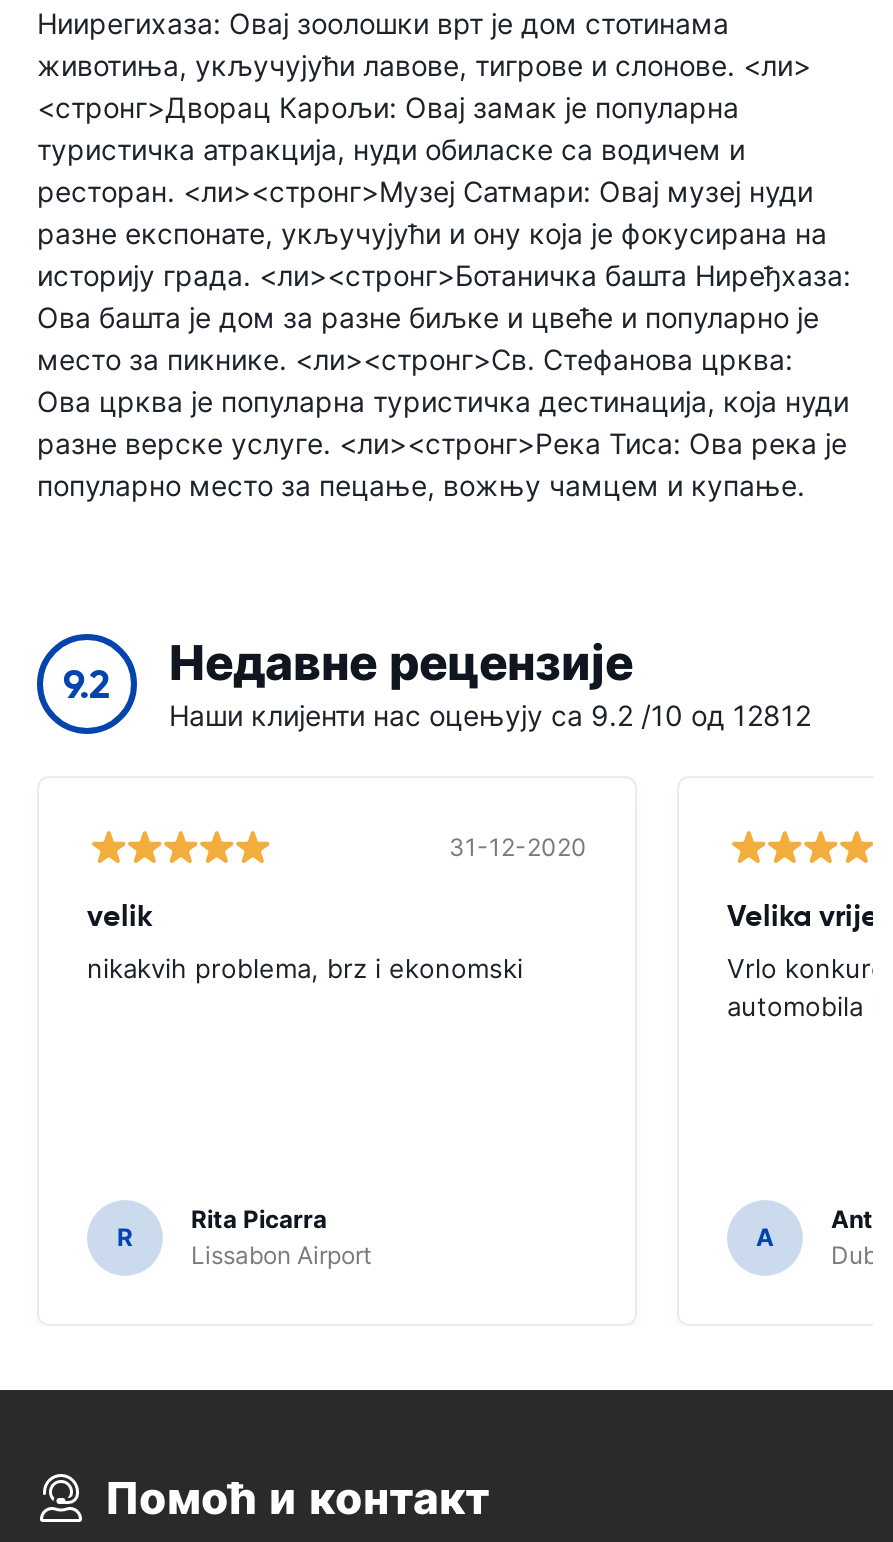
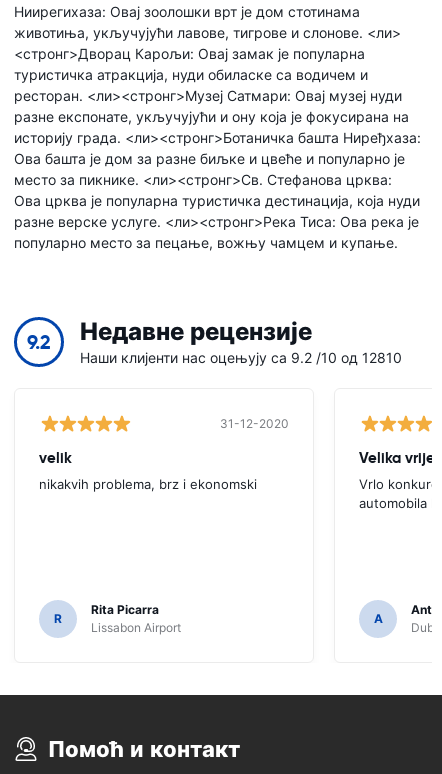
- Наши клијенти нас оцењују са 9.2 /10 од 12812
+ Наши клијенти нас оцењују са 9.2 /10 од 12810
